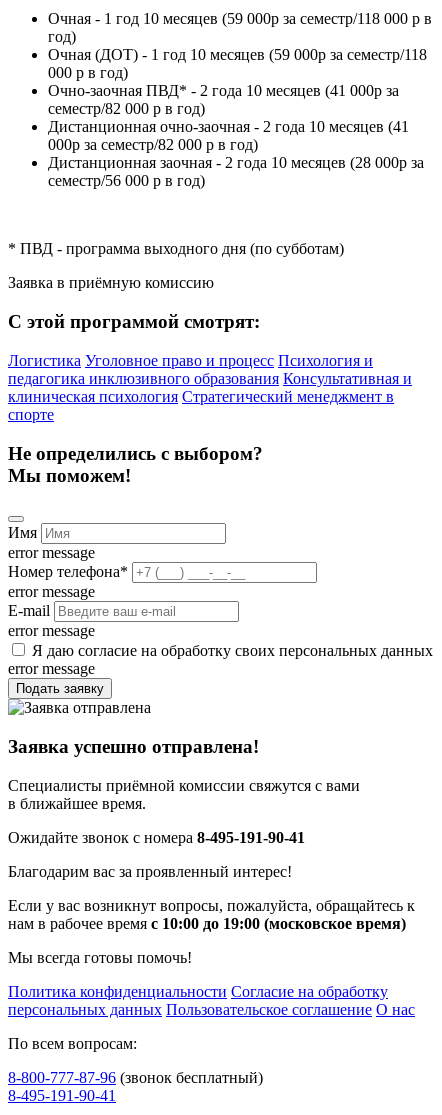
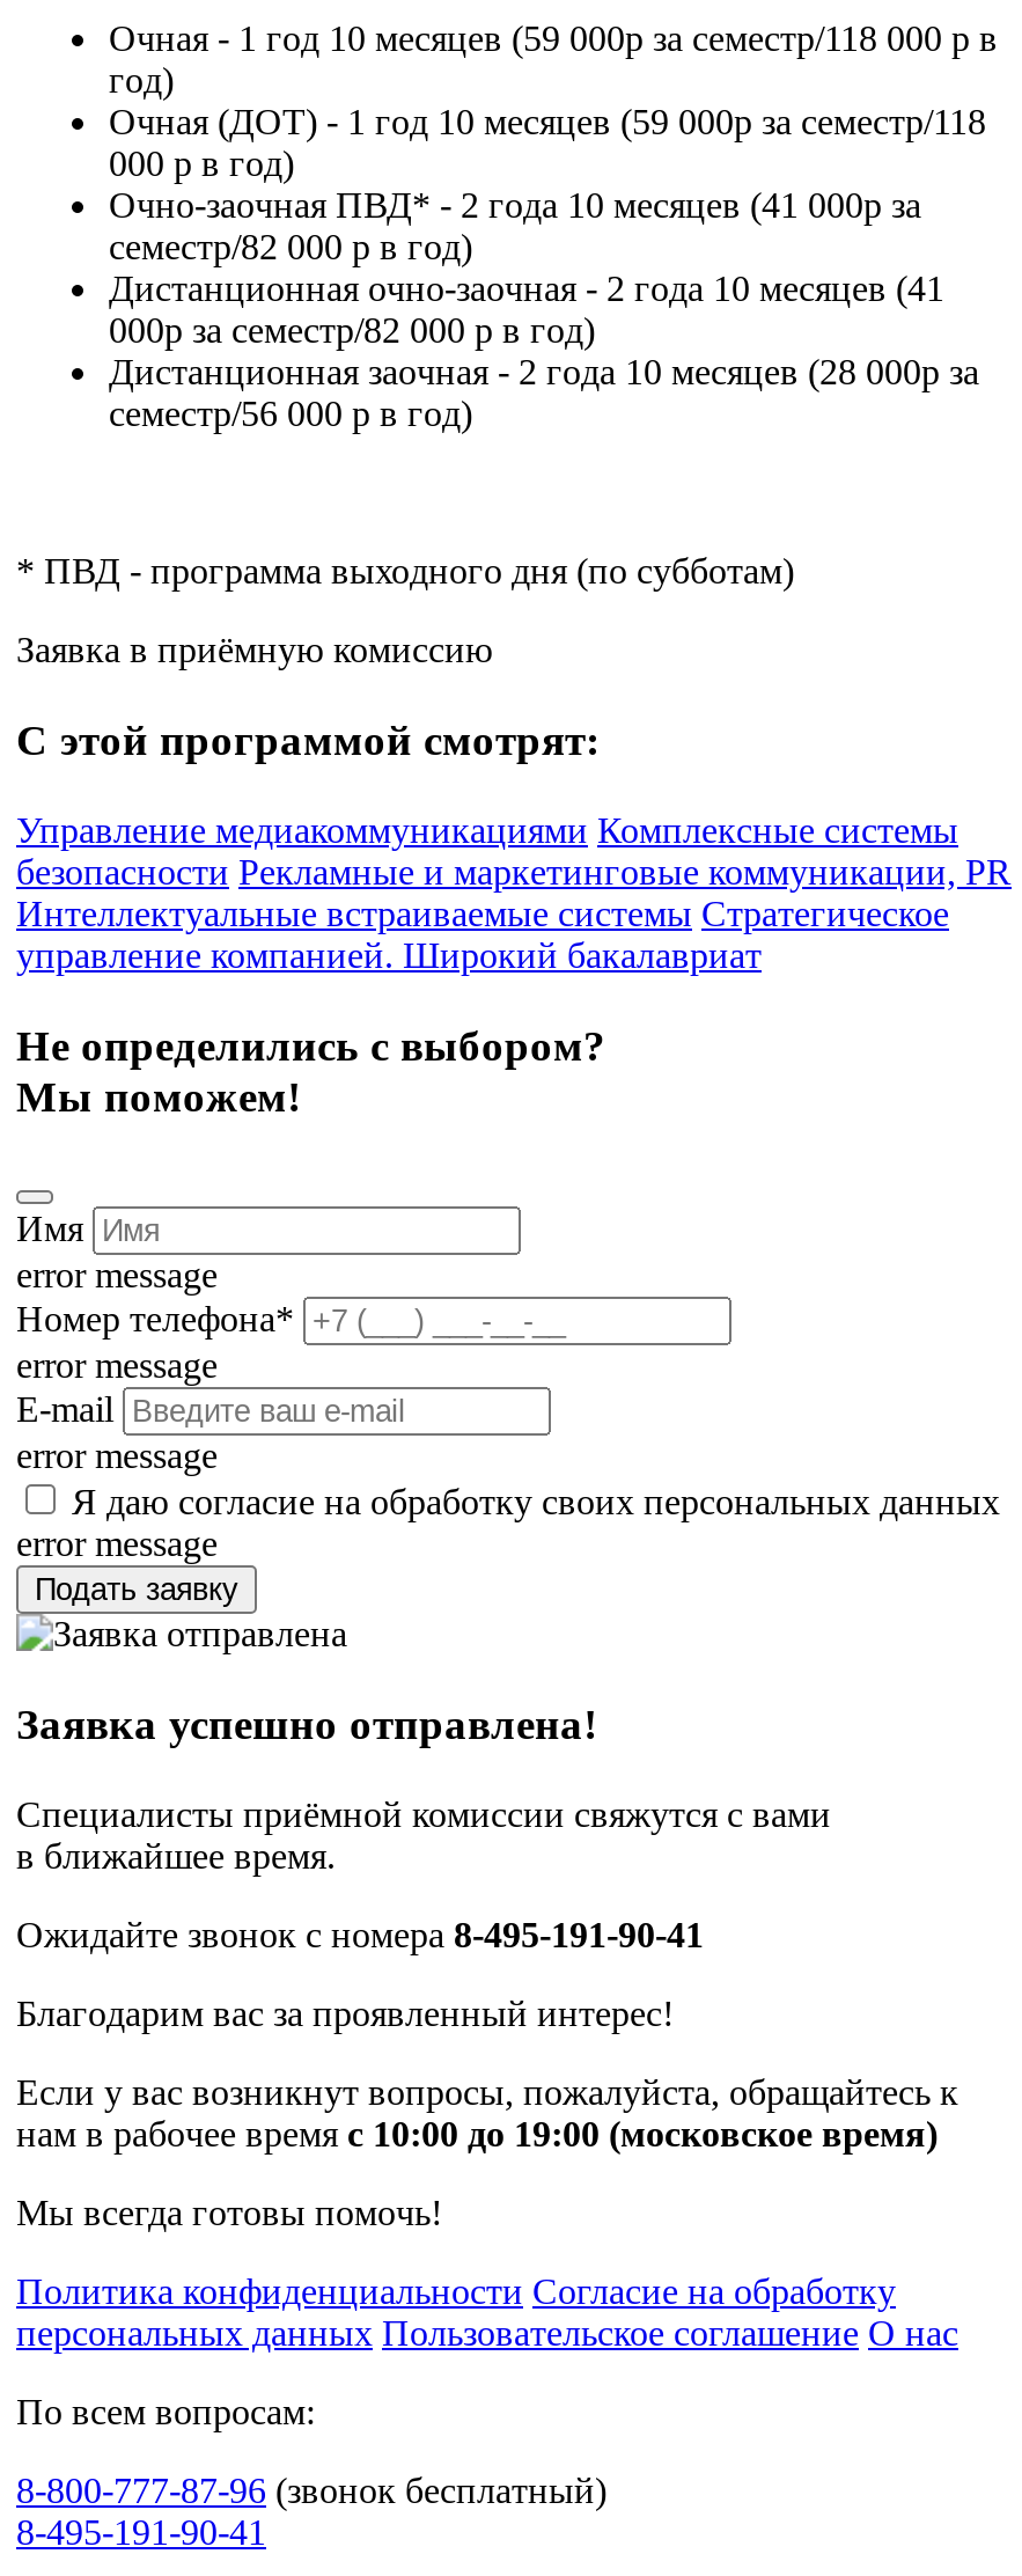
- Логистика Уголовное право и процесс Психология и
- педагогика инклюзивного образования Консультативная и
- клиническая психология Стратегический менеджмент в
- спорте
+ Управление медиакоммуникациями Комплексные системы
+ безопасности Рекламные и маркетинговые коммуникации, PR
+ Интеллектуальные встраиваемые системы Стратегическое
+ управление компанией. Широкий бакалавриат
